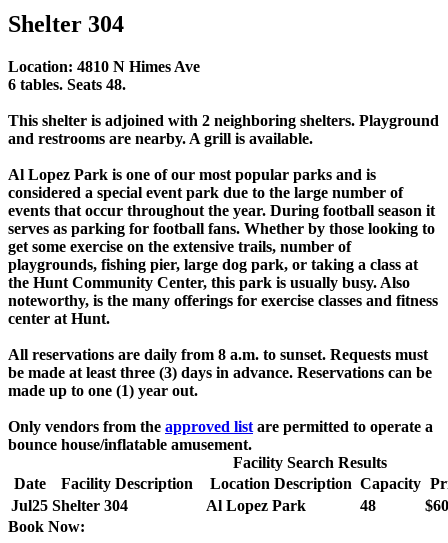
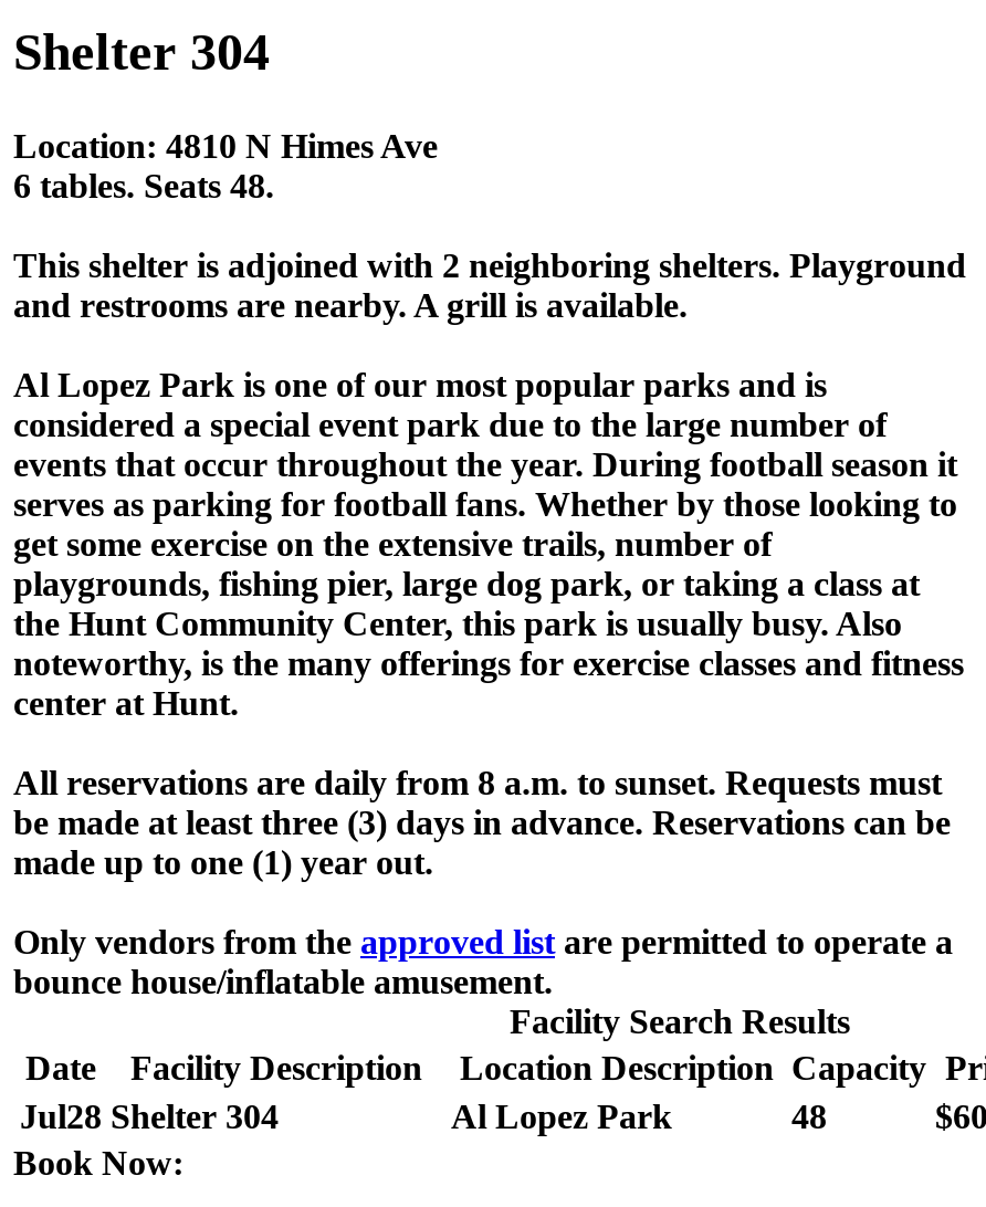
- Jul25 Shelter 304
+ Jul28 Shelter 304
